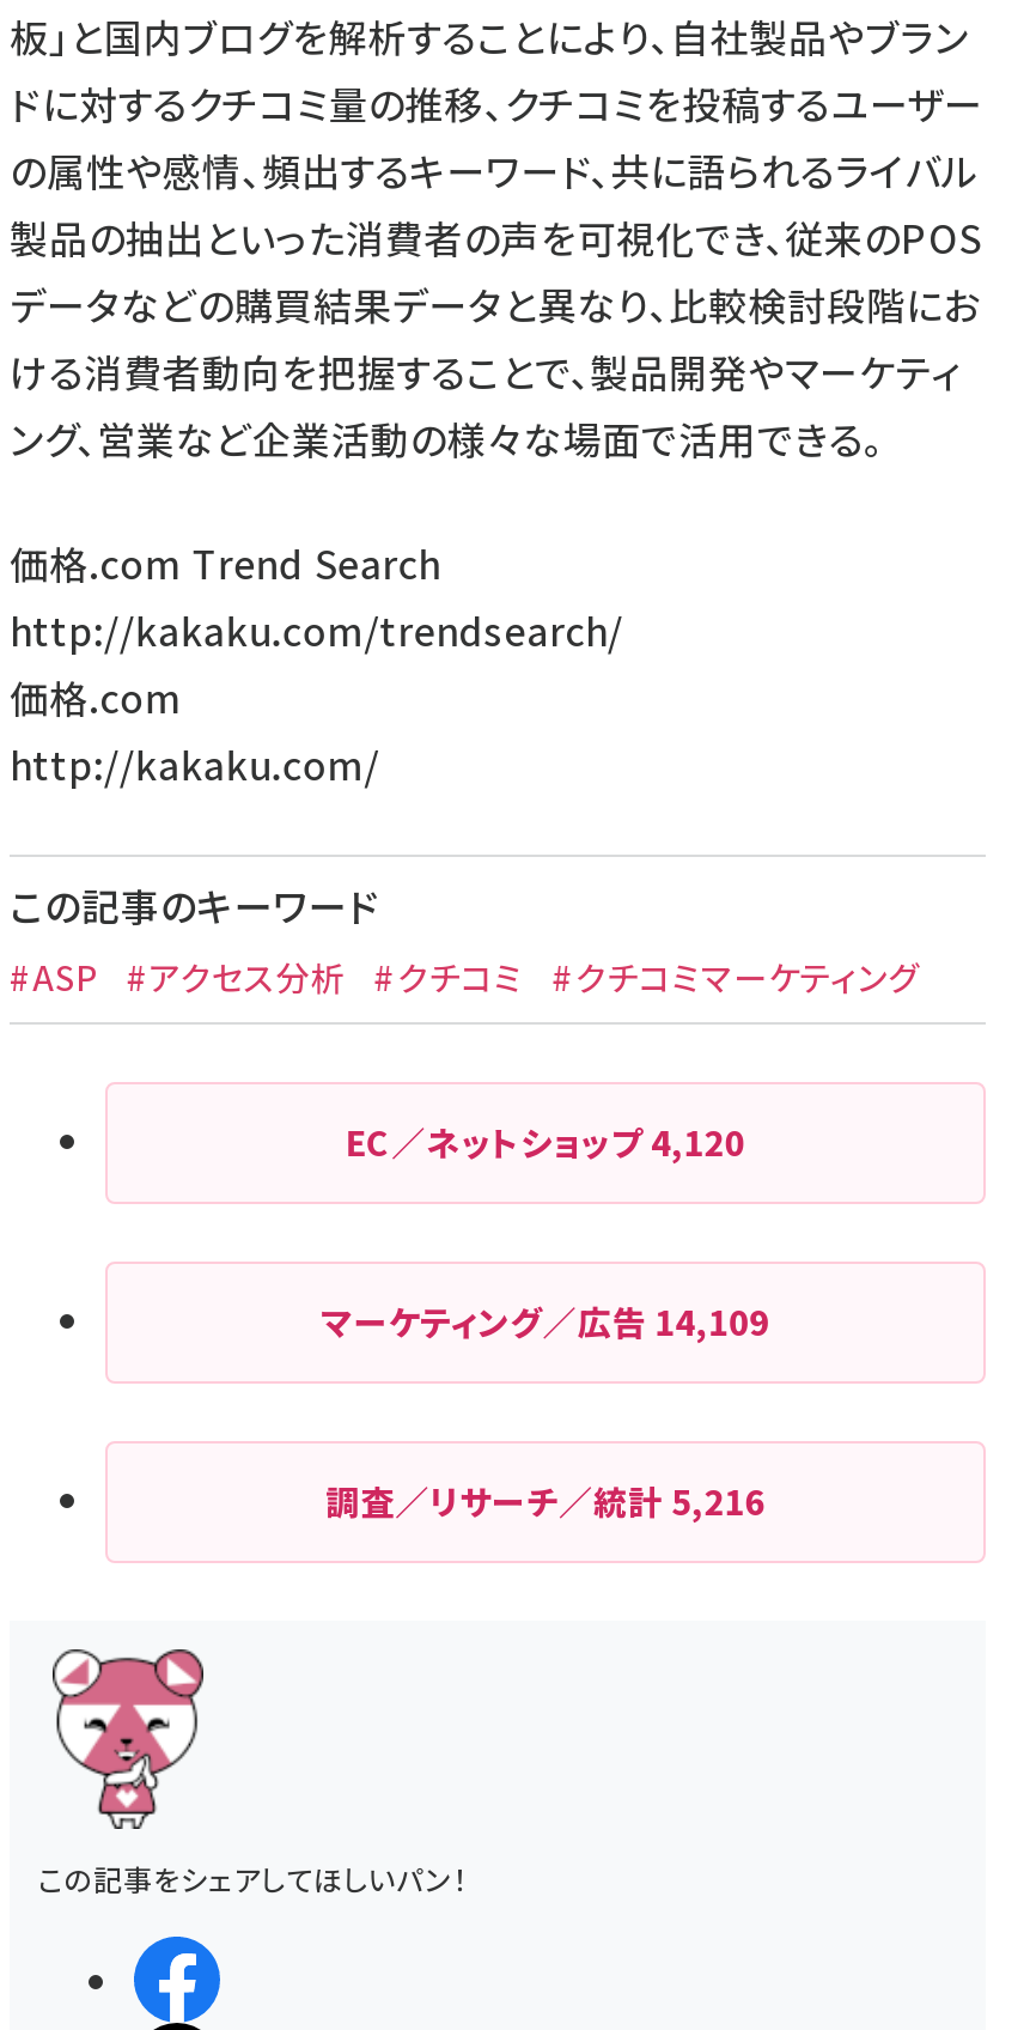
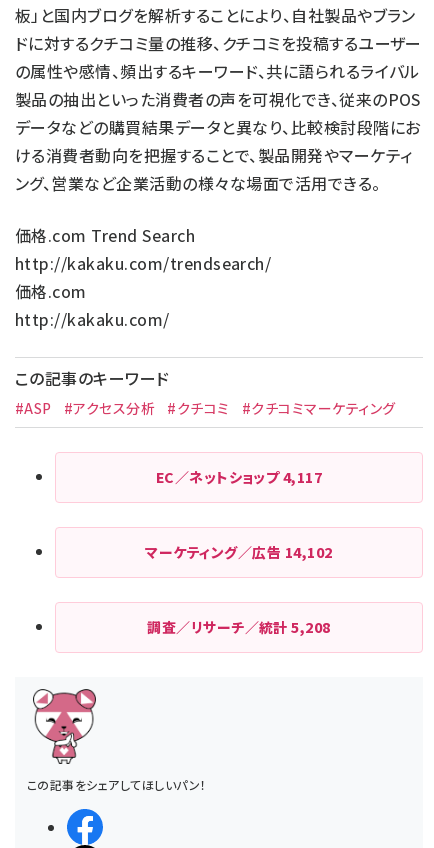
- EC／ネットショップ4,120
+ EC／ネットショップ4,117

- マーケティング／広告14,109
+ マーケティング／広告14,102

- 調査／リサーチ／統計5,216
+ 調査／リサーチ／統計5,208
